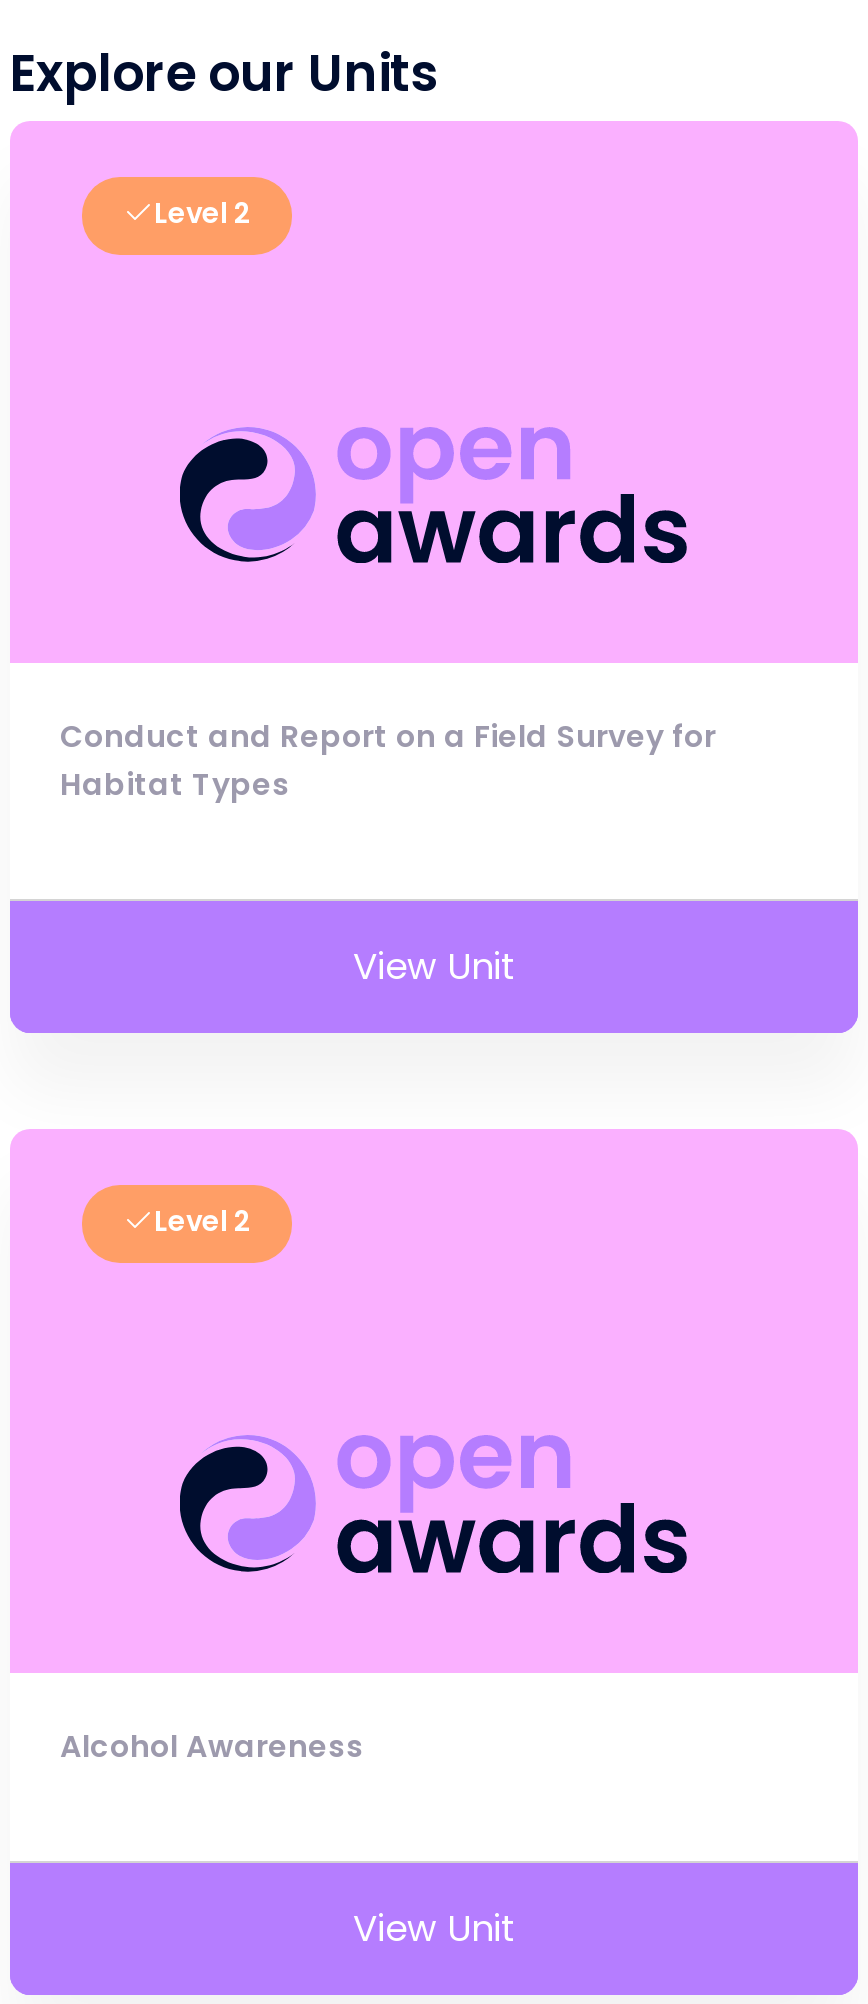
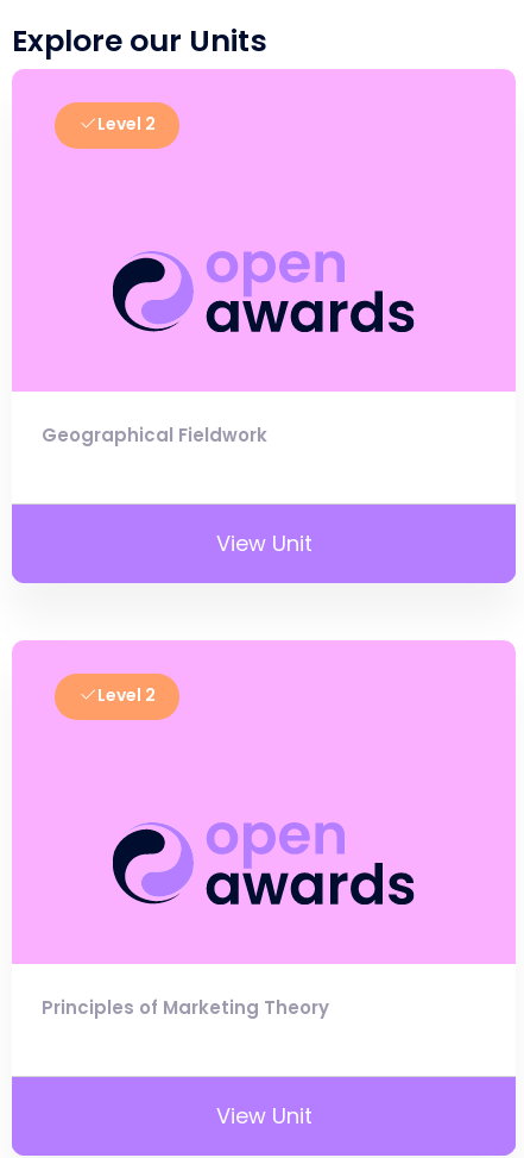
- Conduct and Report on a Field Survey for
- Habitat Types
+ Geographical Fieldwork

- Alcohol Awareness
+ Principles of Marketing Theory
